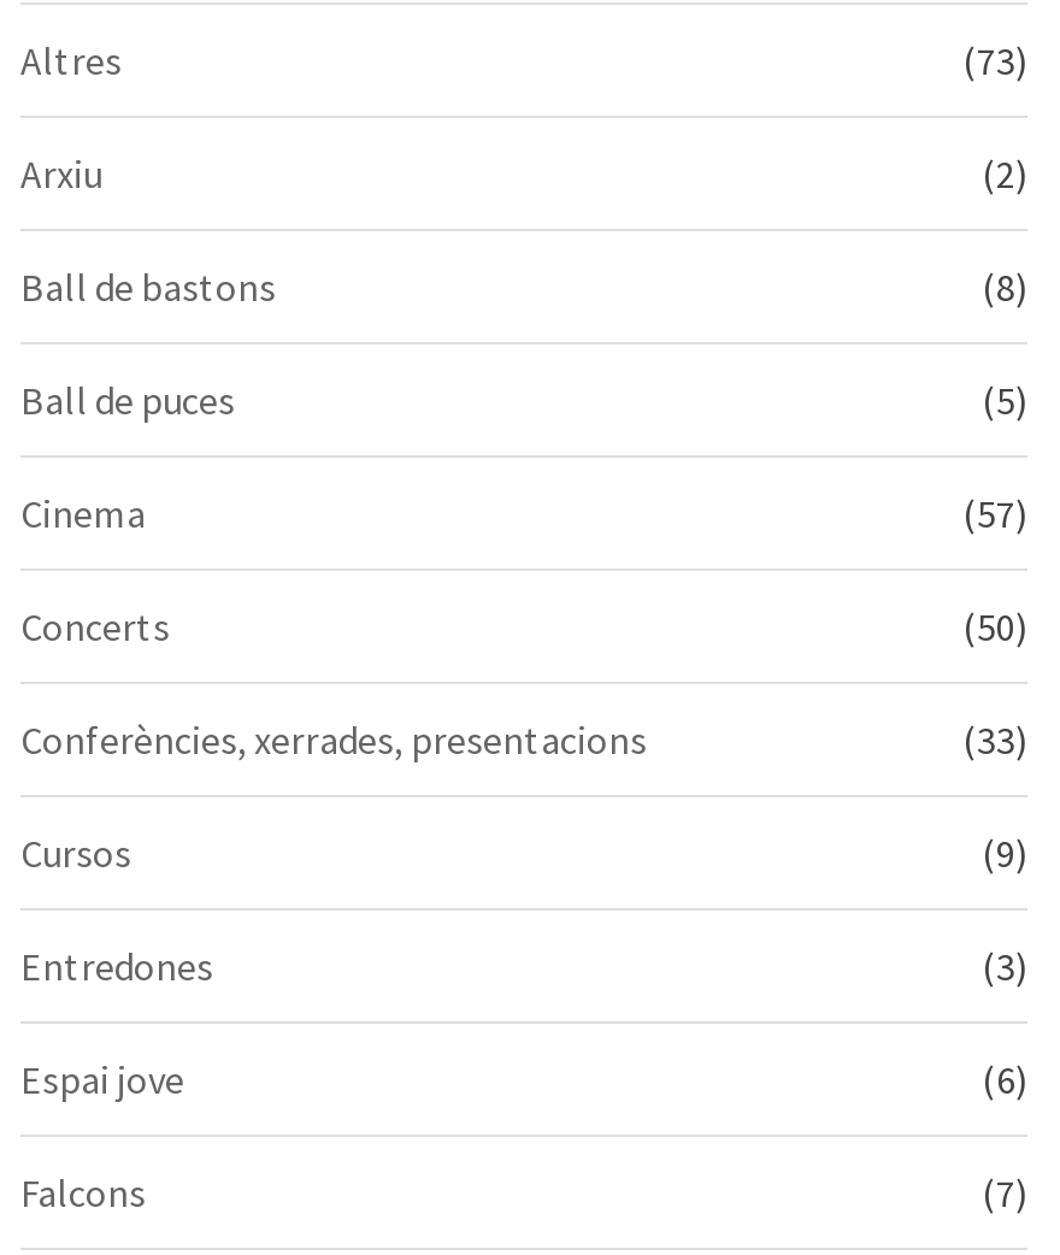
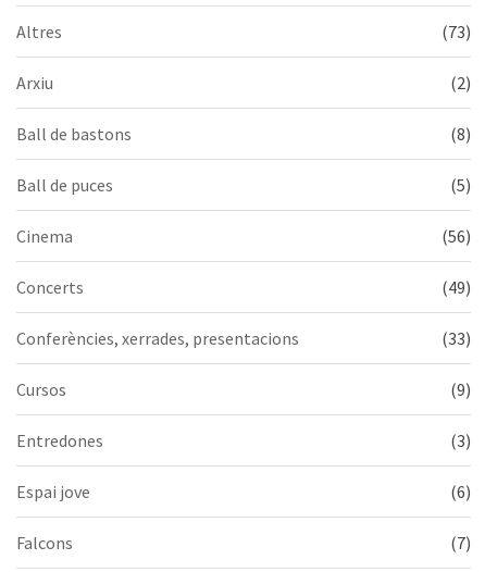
- (57)
+ (56)

- (50)
+ (49)
